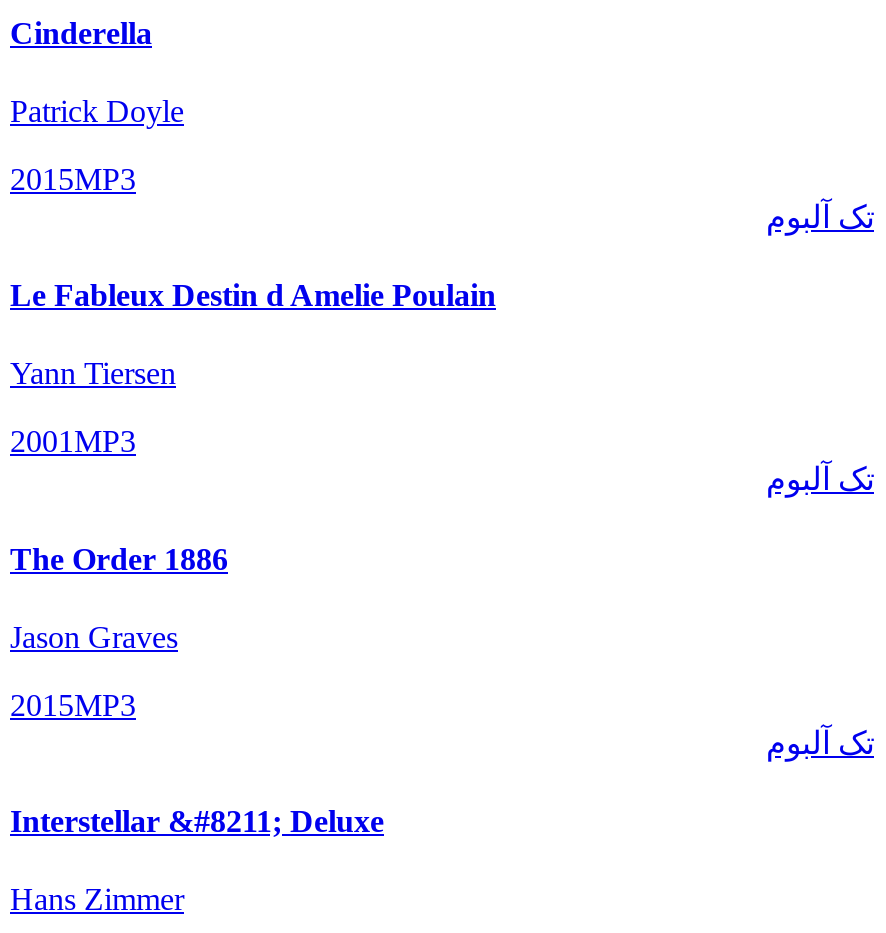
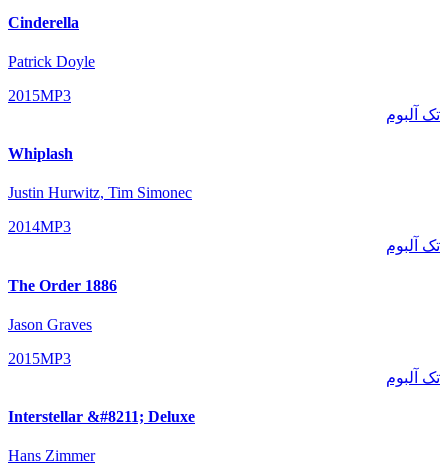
- Le Fableux Destin d Amelie Poulain
+ Whiplash

- Yann Tiersen
+ Justin Hurwitz, Tim Simonec

- 2001 MP3
+ 2014 MP3
